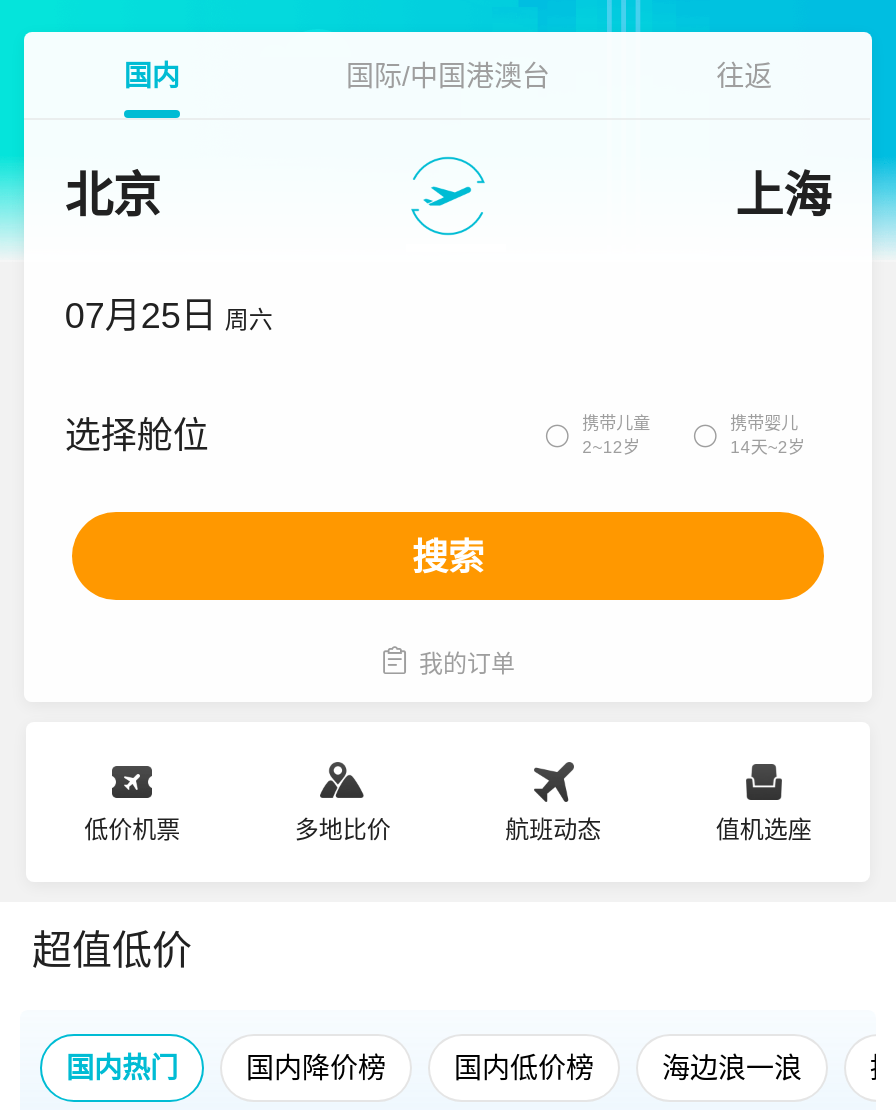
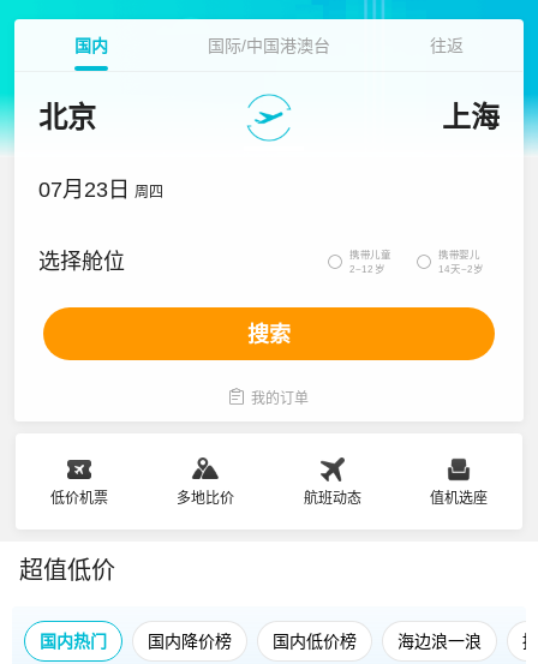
- 07月25日 周六
+ 07月23日 周四
